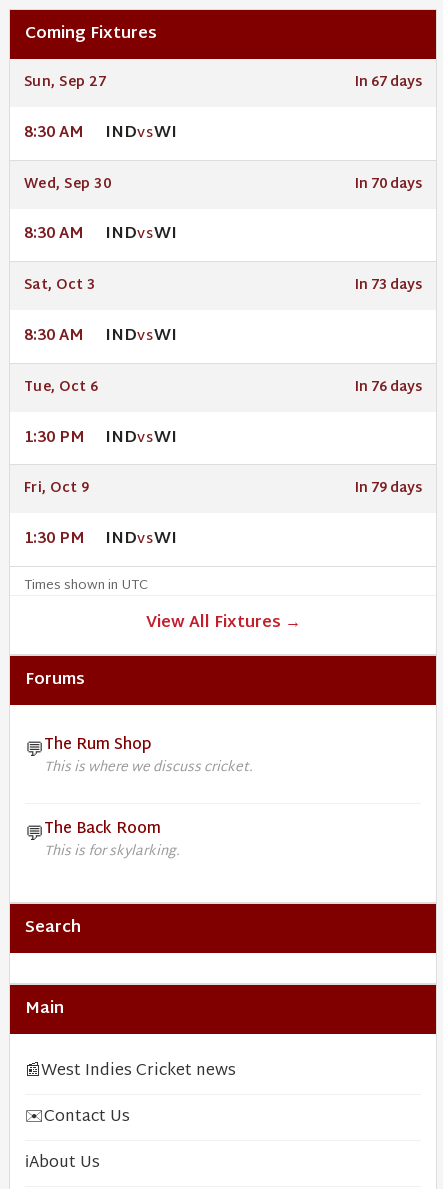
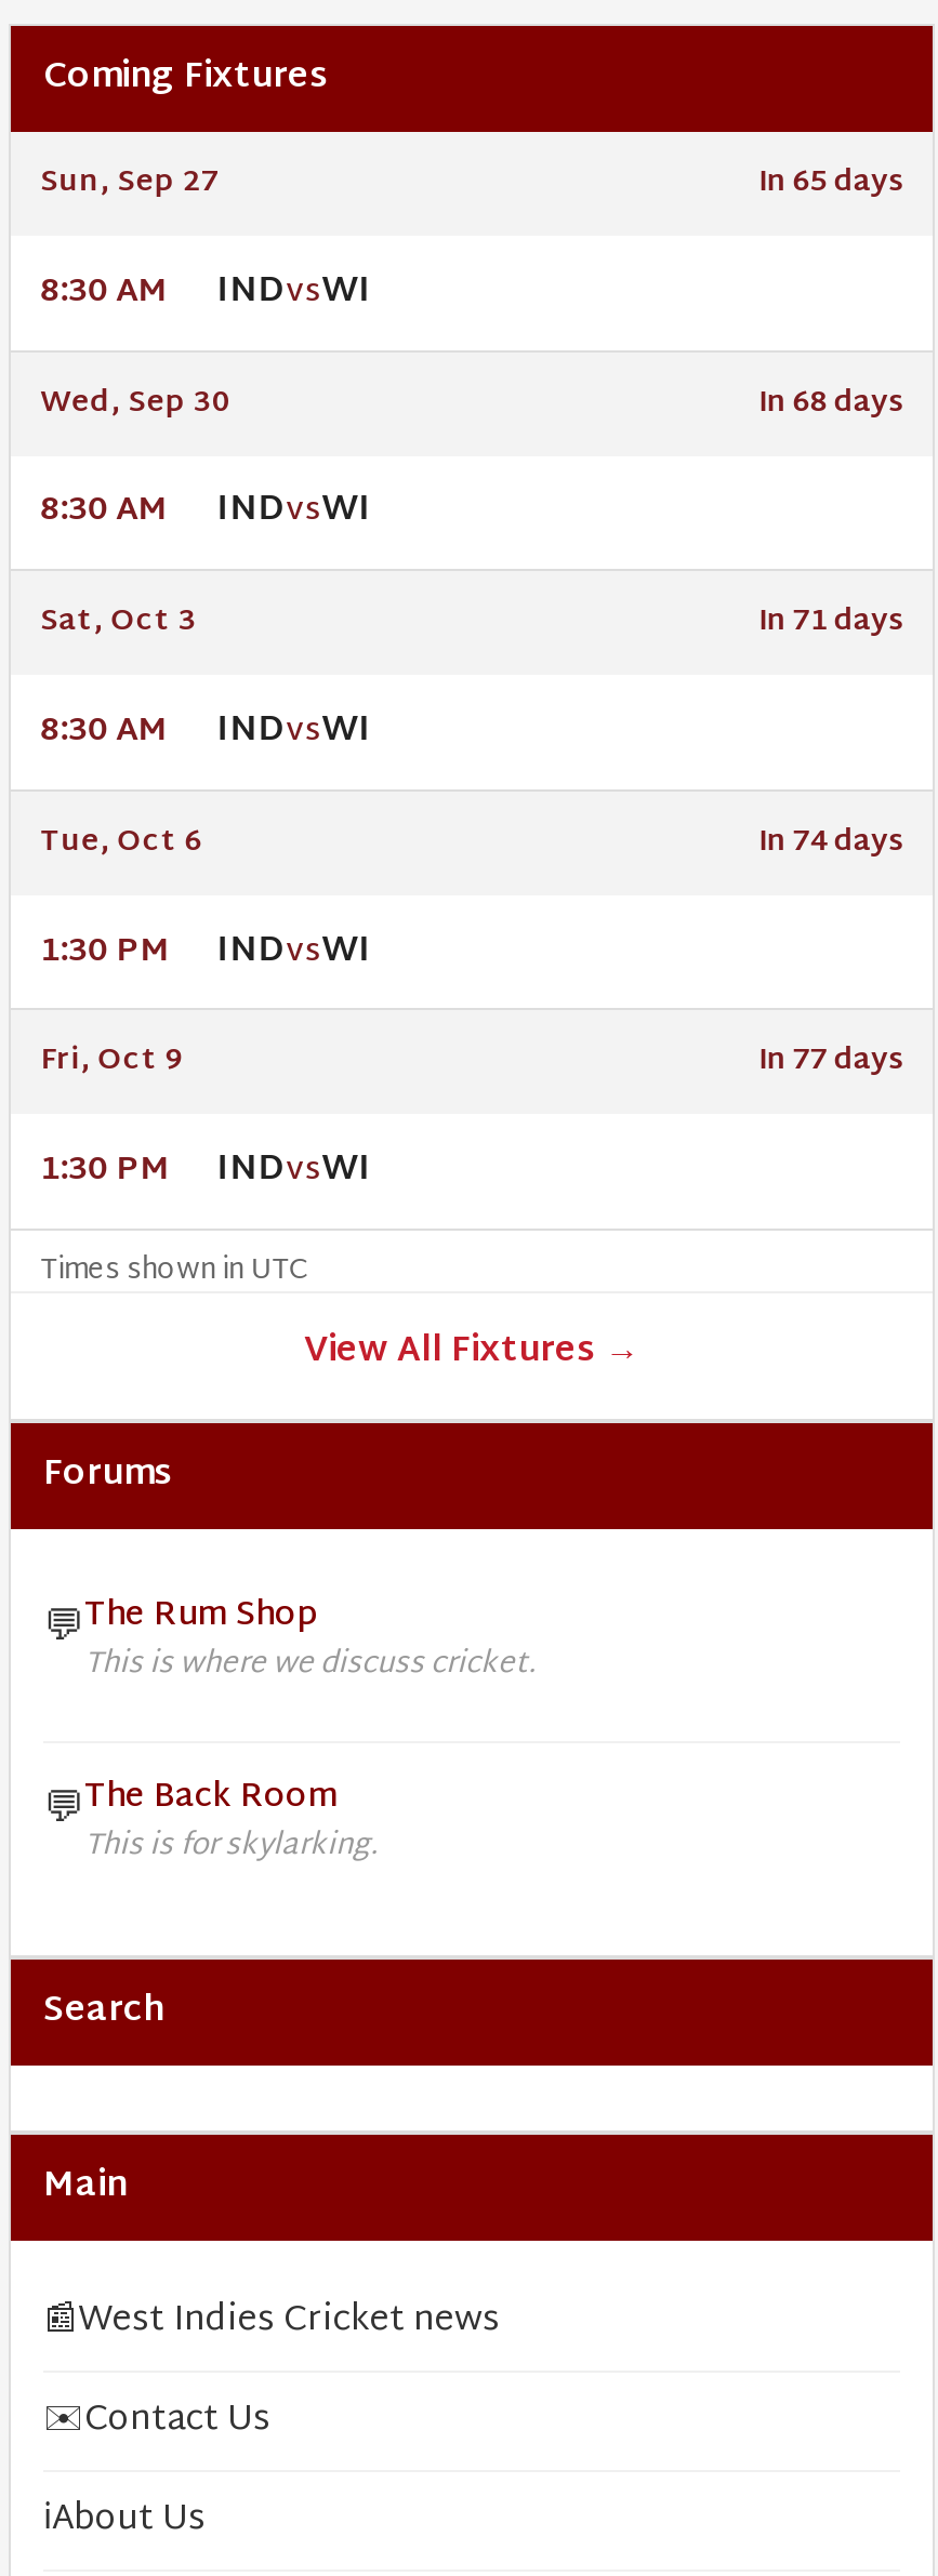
- In 67 days
+ In 65 days

- In 70 days
+ In 68 days

- In 73 days
+ In 71 days

- In 76 days
+ In 74 days

- In 79 days
+ In 77 days
